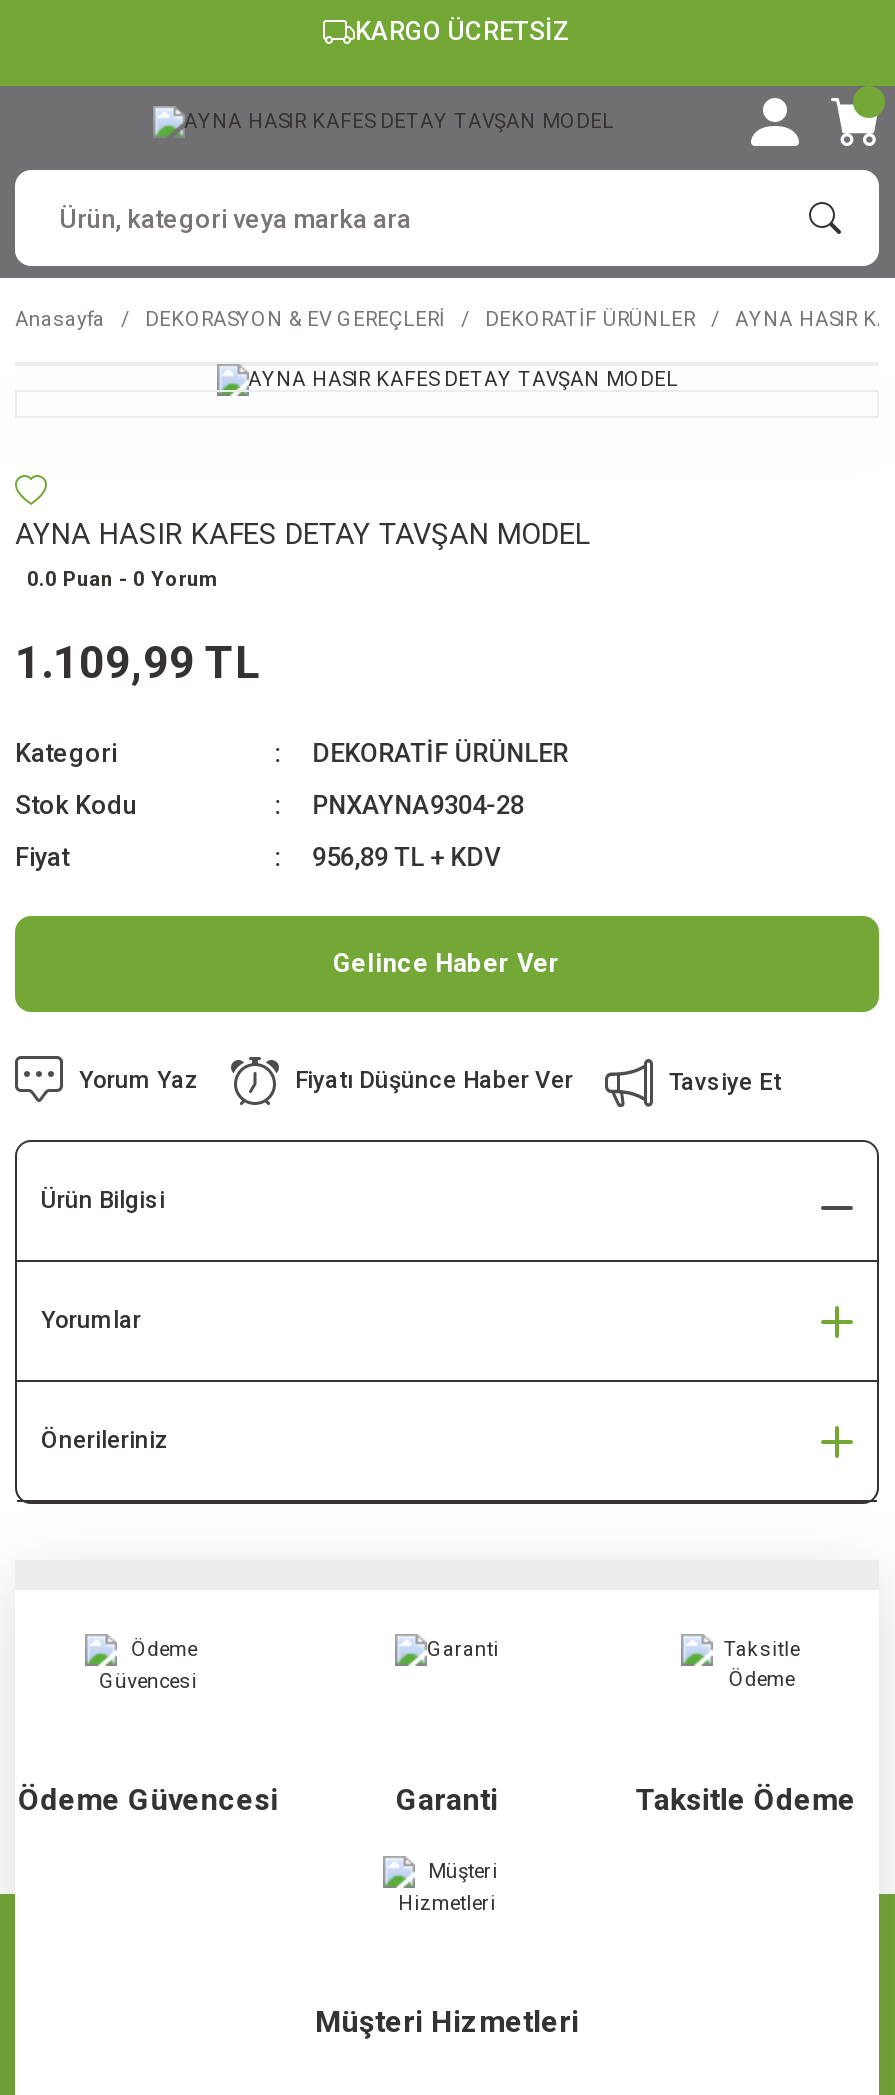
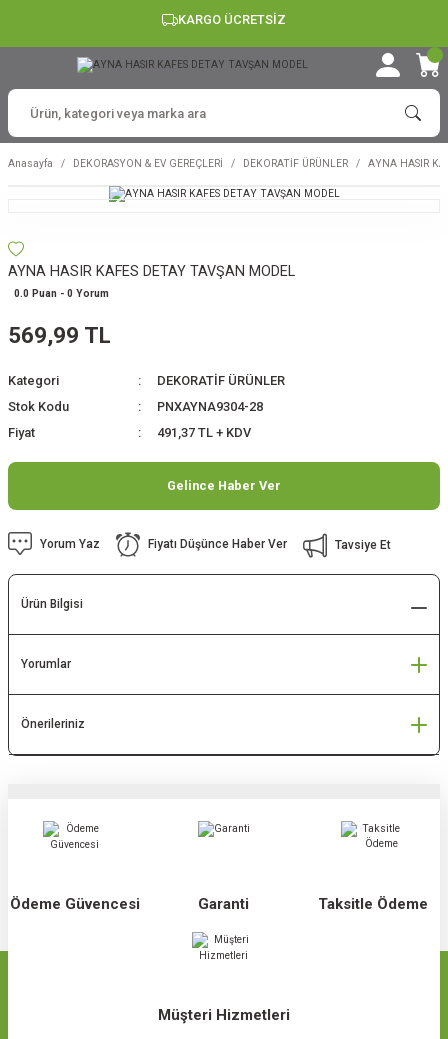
- 1.109,99 TL
+ 569,99 TL

- 956,89 TL + KDV
+ 491,37 TL + KDV
